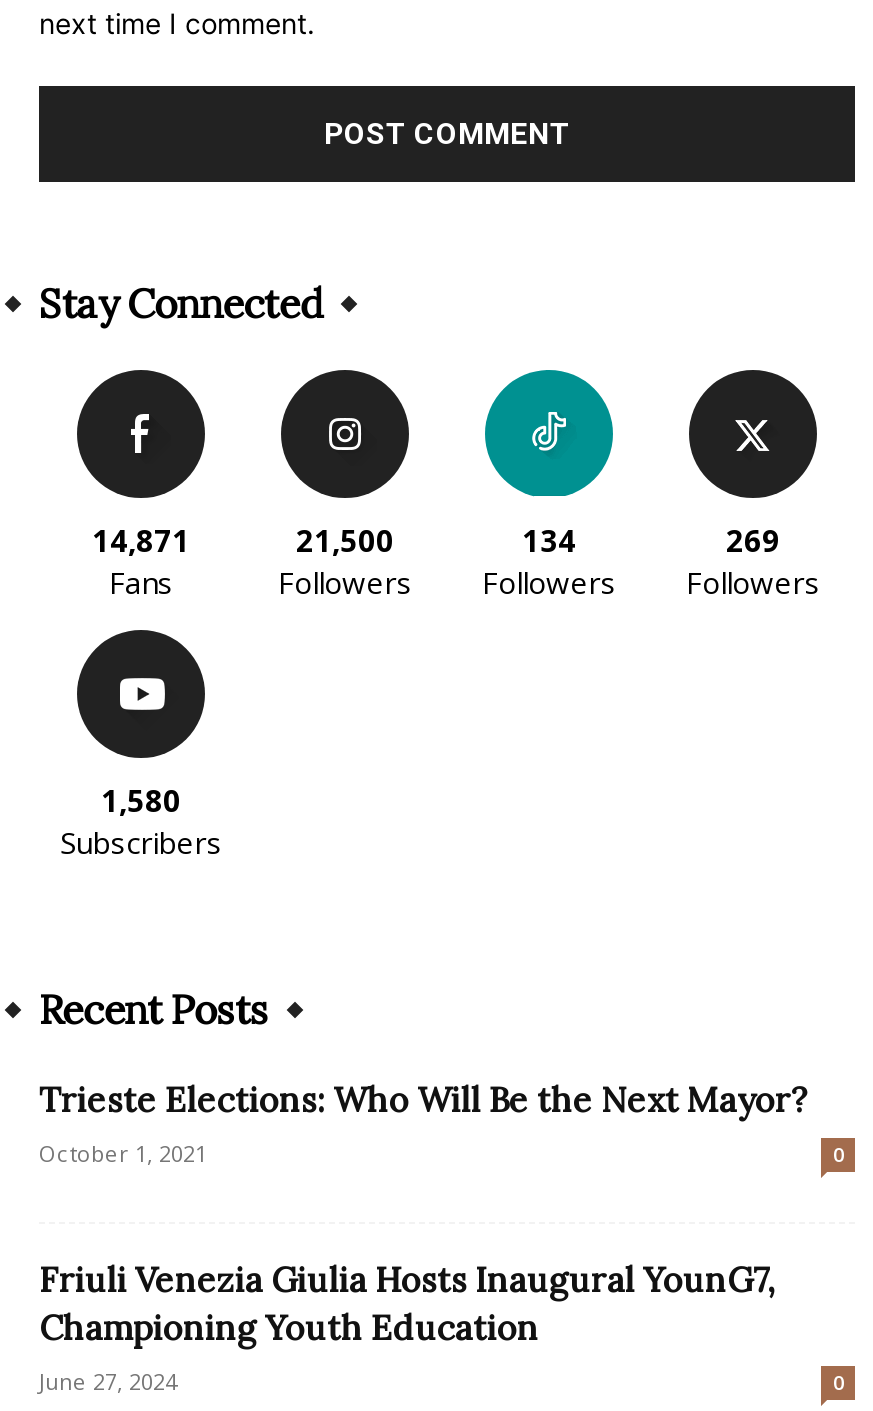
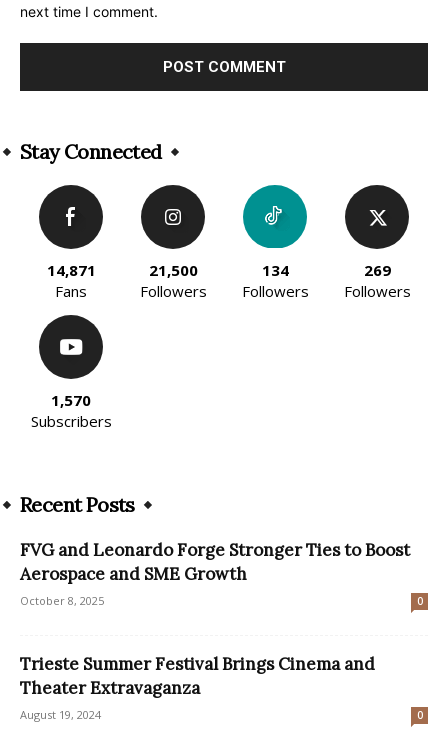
- 1,580
+ 1,570

- Trieste Elections: Who Will Be the Next Mayor?
- October 1, 2021
+ FVG and Leonardo Forge Stronger Ties to Boost
+ Aerospace and SME Growth
+ October 8, 2025

- Friuli Venezia Giulia Hosts Inaugural YounG7,
- Championing Youth Education
- June 27, 2024
+ Trieste Summer Festival Brings Cinema and
+ Theater Extravaganza
+ August 19, 2024
